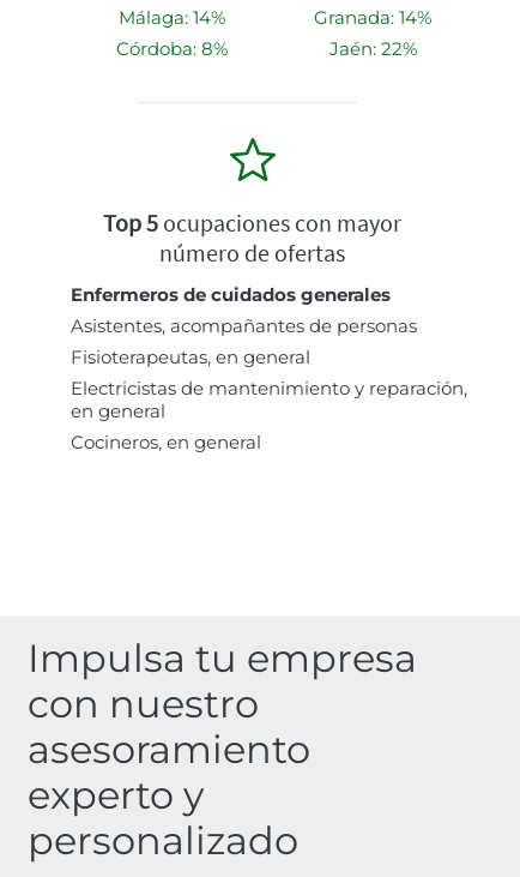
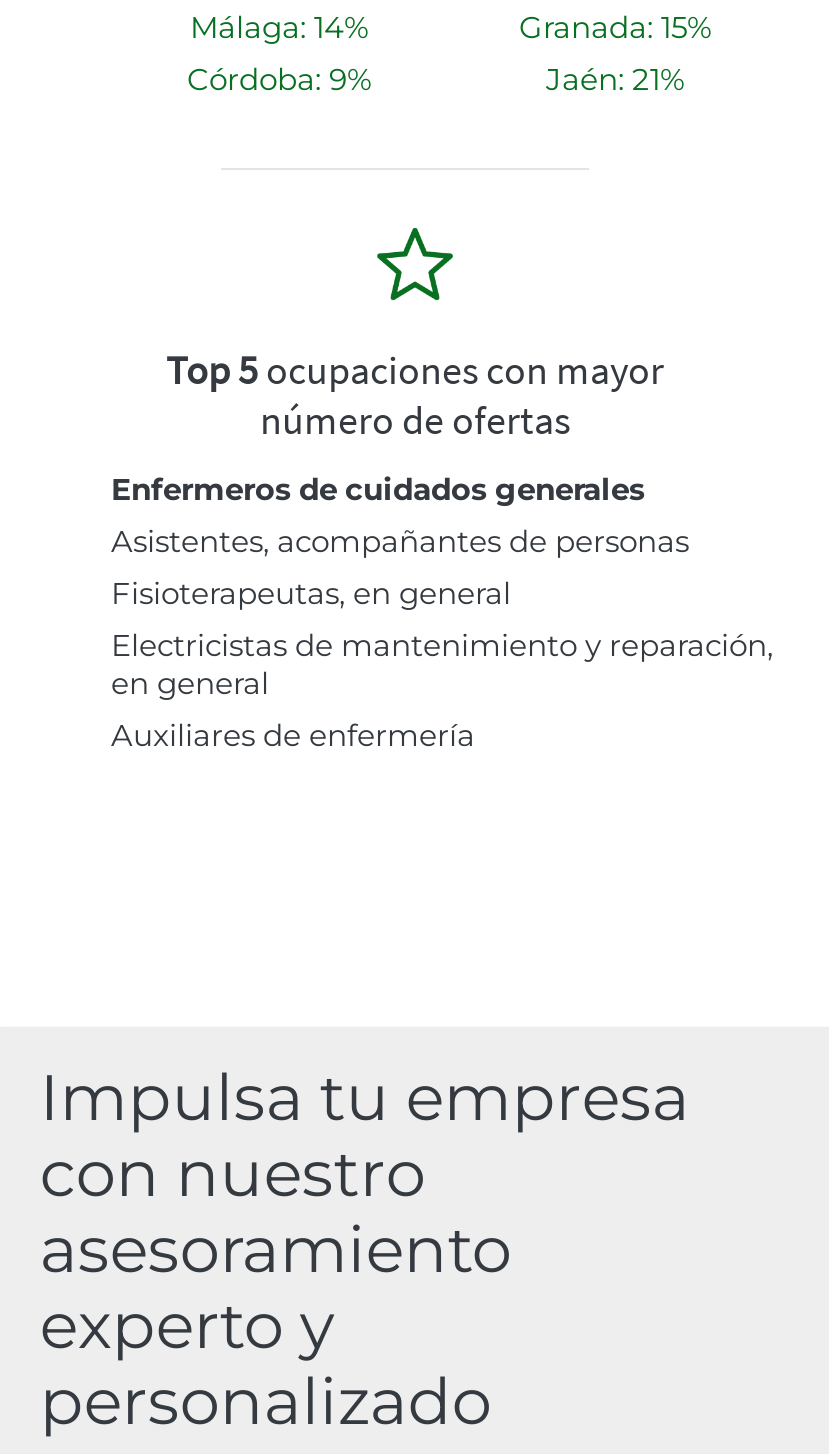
- Granada: 14%
+ Granada: 15%

- Córdoba: 8%
+ Córdoba: 9%

- Jaén: 22%
+ Jaén: 21%

- Cocineros, en general
+ Auxiliares de enfermería
